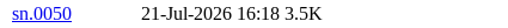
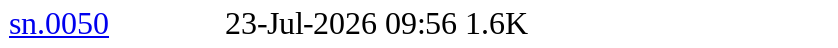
- 21-Jul-2026 16:18 3.5K
+ 23-Jul-2026 09:56 1.6K
